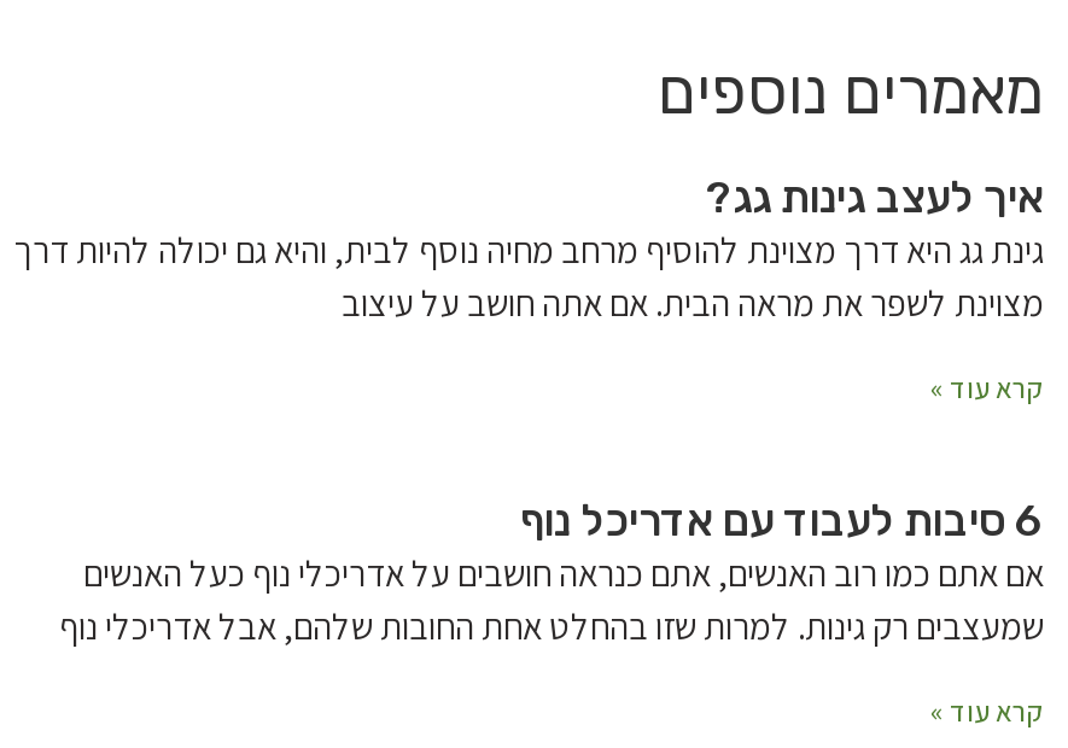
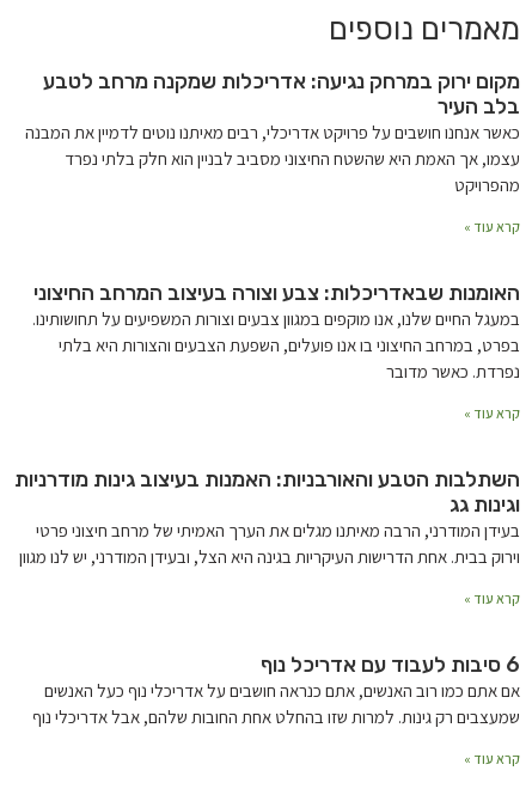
- איך לעצב גינות גג?
- גינת גג היא דרך מצוינת להוסיף מרחב מחיה נוסף לבית, והיא גם יכולה להיות דרך
- מצוינת לשפר את מראה הבית. אם אתה חושב על עיצוב
+ מקום ירוק במרחק נגיעה: אדריכלות שמקנה מרחב לטבע
+ בלב העיר
+ כאשר אנחנו חושבים על פרויקט אדריכלי, רבים מאיתנו נוטים לדמיין את המבנה
+ עצמו, אך האמת היא שהשטח החיצוני מסביב לבניין הוא חלק בלתי נפרד
+ מהפרויקט
+ קרא עוד »
+ האומנות שבאדריכלות: צבע וצורה בעיצוב המרחב החיצוני
+ במעגל החיים שלנו, אנו מוקפים במגוון צבעים וצורות המשפיעים על תחושותינו.
+ בפרט, במרחב החיצוני בו אנו פועלים, השפעת הצבעים והצורות היא בלתי
+ נפרדת. כאשר מדובר
+ קרא עוד »
+ השתלבות הטבע והאורבניות: האמנות בעיצוב גינות מודרניות
+ וגינות גג
+ בעידן המודרני, הרבה מאיתנו מגלים את הערך האמיתי של מרחב חיצוני פרטי
+ וירוק בבית. אחת הדרישות העיקריות בגינה היא הצל, ובעידן המודרני, יש לנו מגוון
